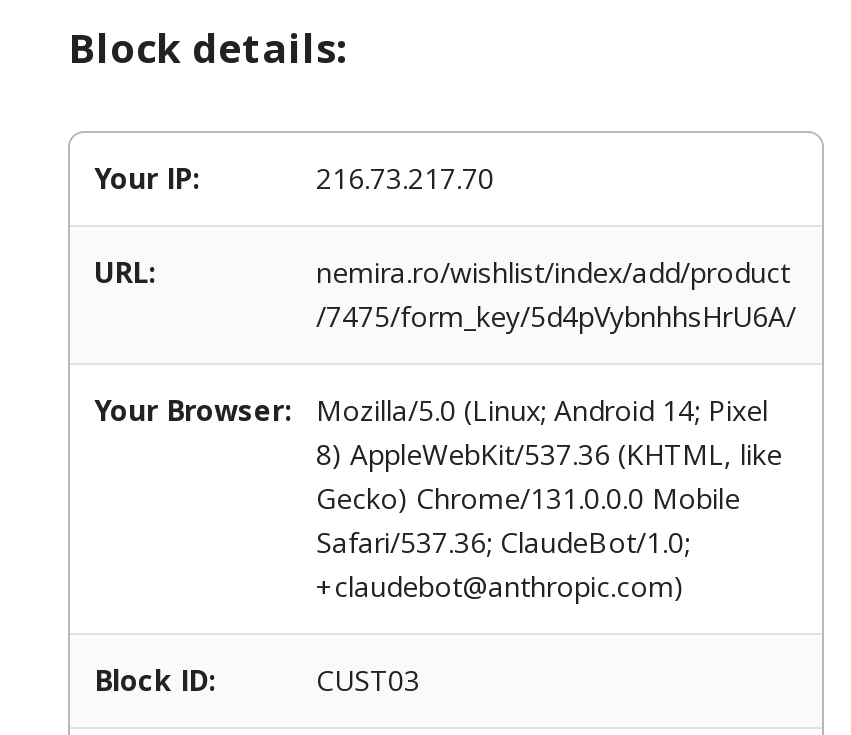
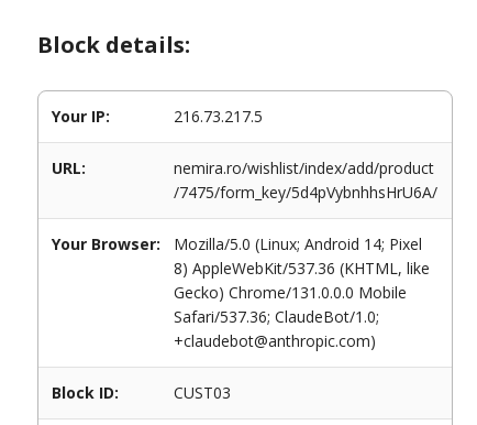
- 216.73.217.70
+ 216.73.217.5
